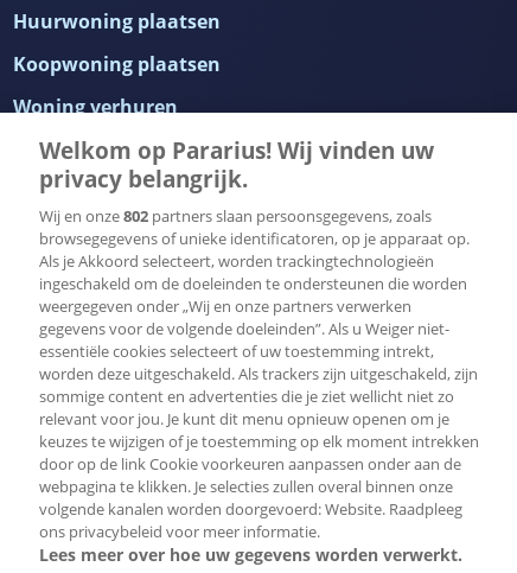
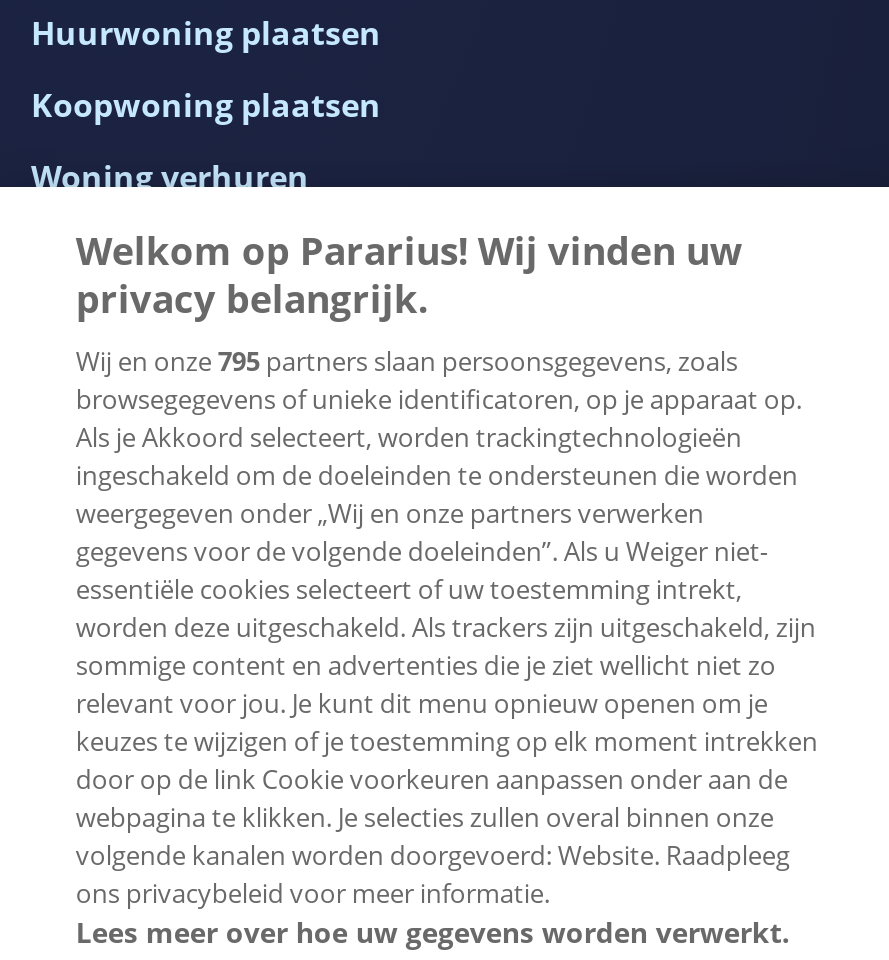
- Wij en onze 802 partners slaan persoonsgegevens, zoals
+ Wij en onze 795 partners slaan persoonsgegevens, zoals
